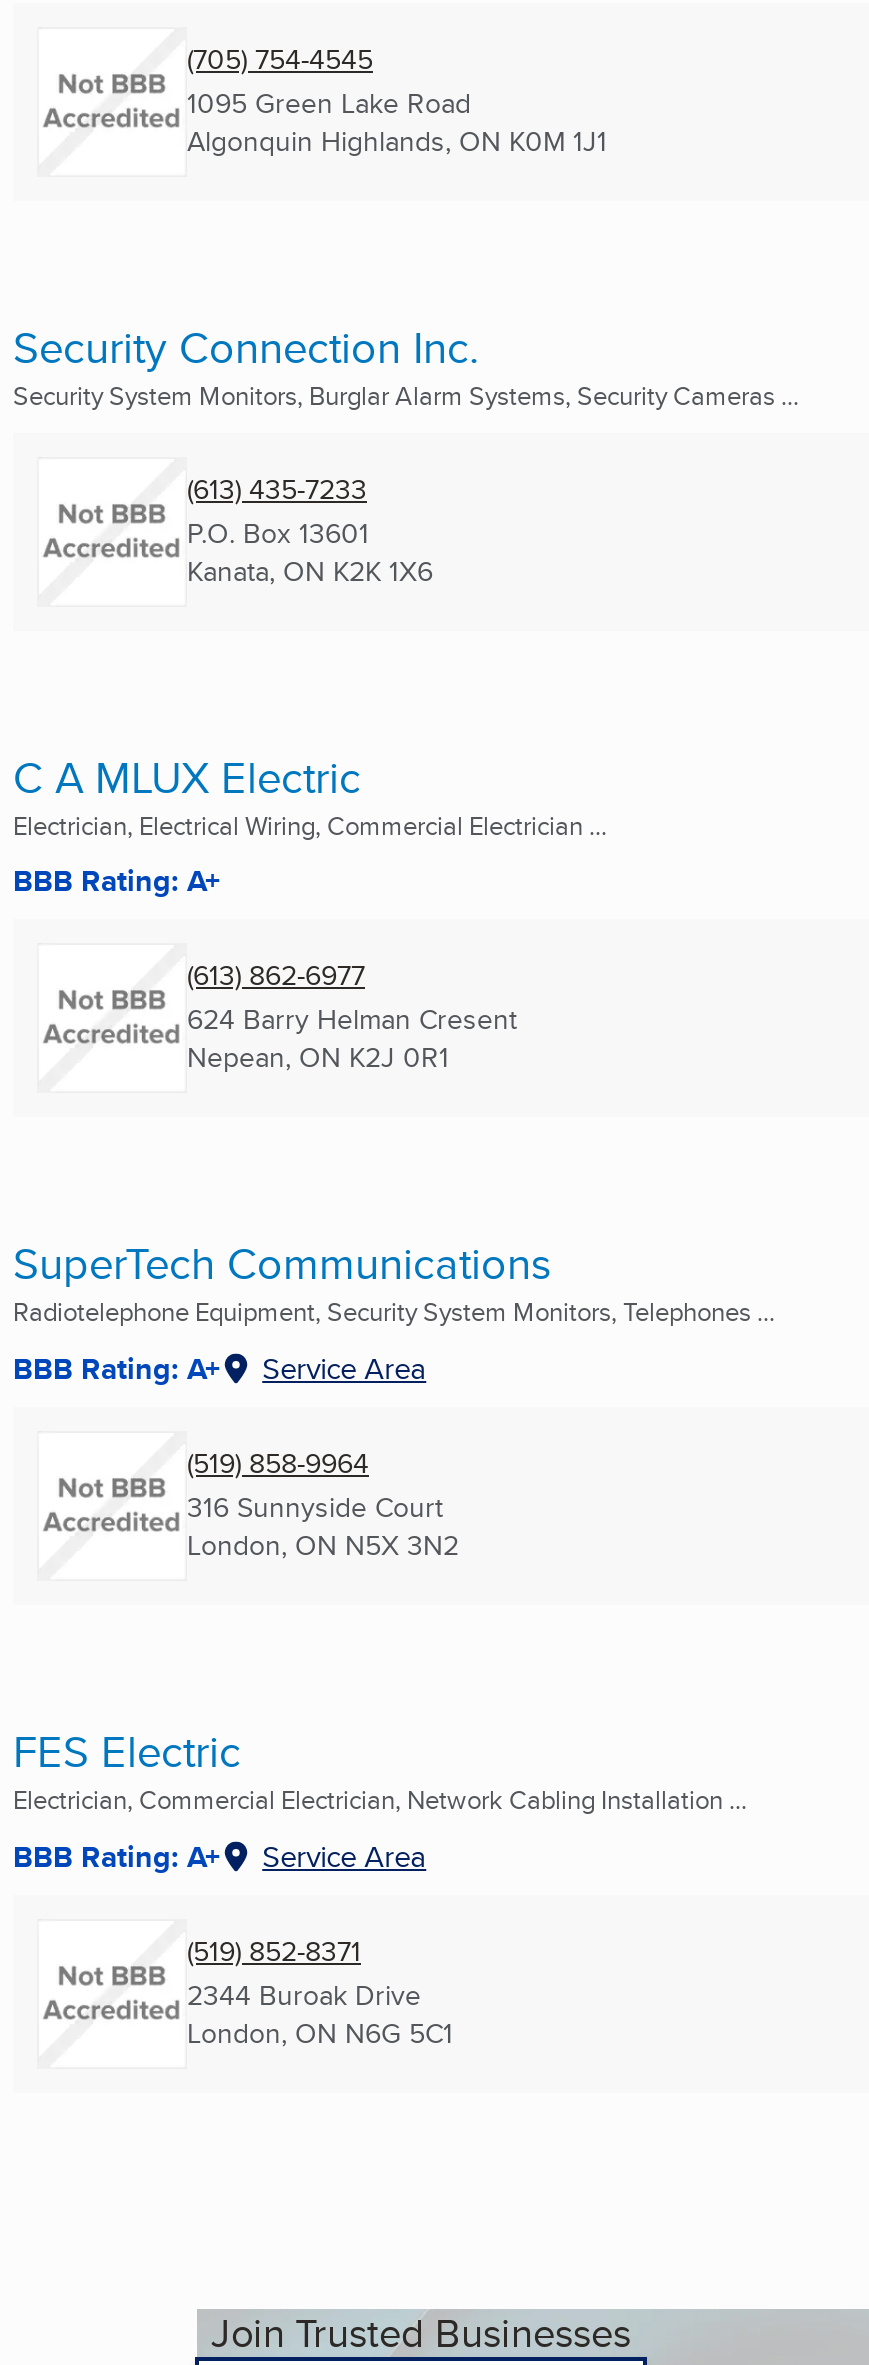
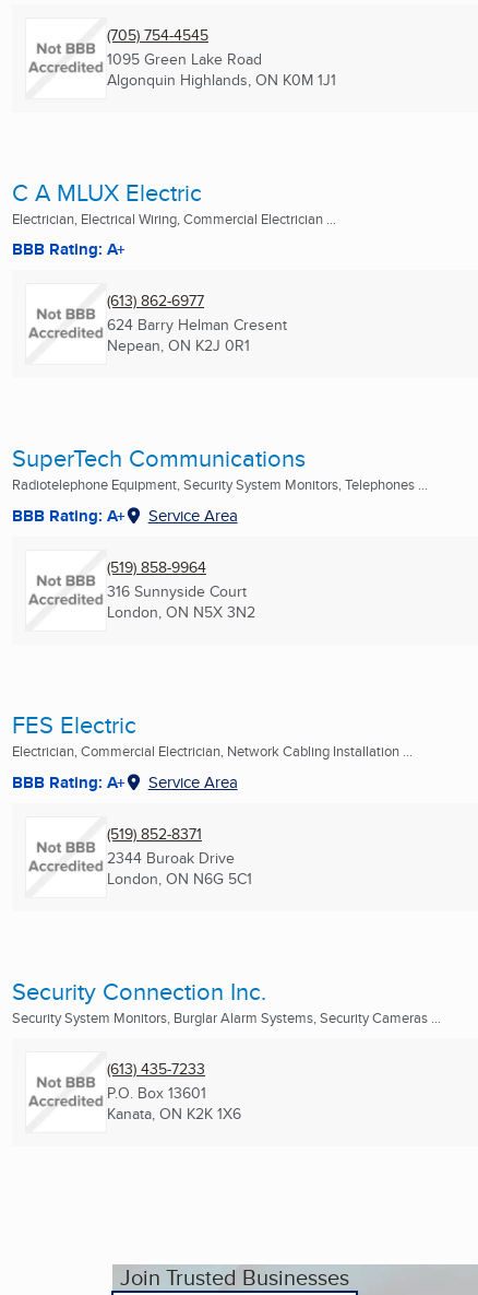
moved down: Security Connection Inc. | Security System Monitors, Burglar Alarm Systems, Security Cameras ... | (613) 435-7233 | P.O. Box 13601 | Kanata, ON K2K 1X6

moved up: C A MLUX Electric | Electrician, Electrical Wiring, Commercial Electrician ... | BBB Rating: A+ | ... | 2344 Buroak Drive | London, ON N6G 5C1
